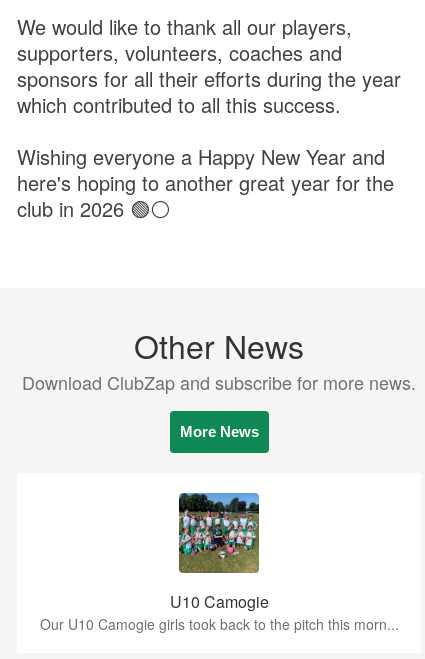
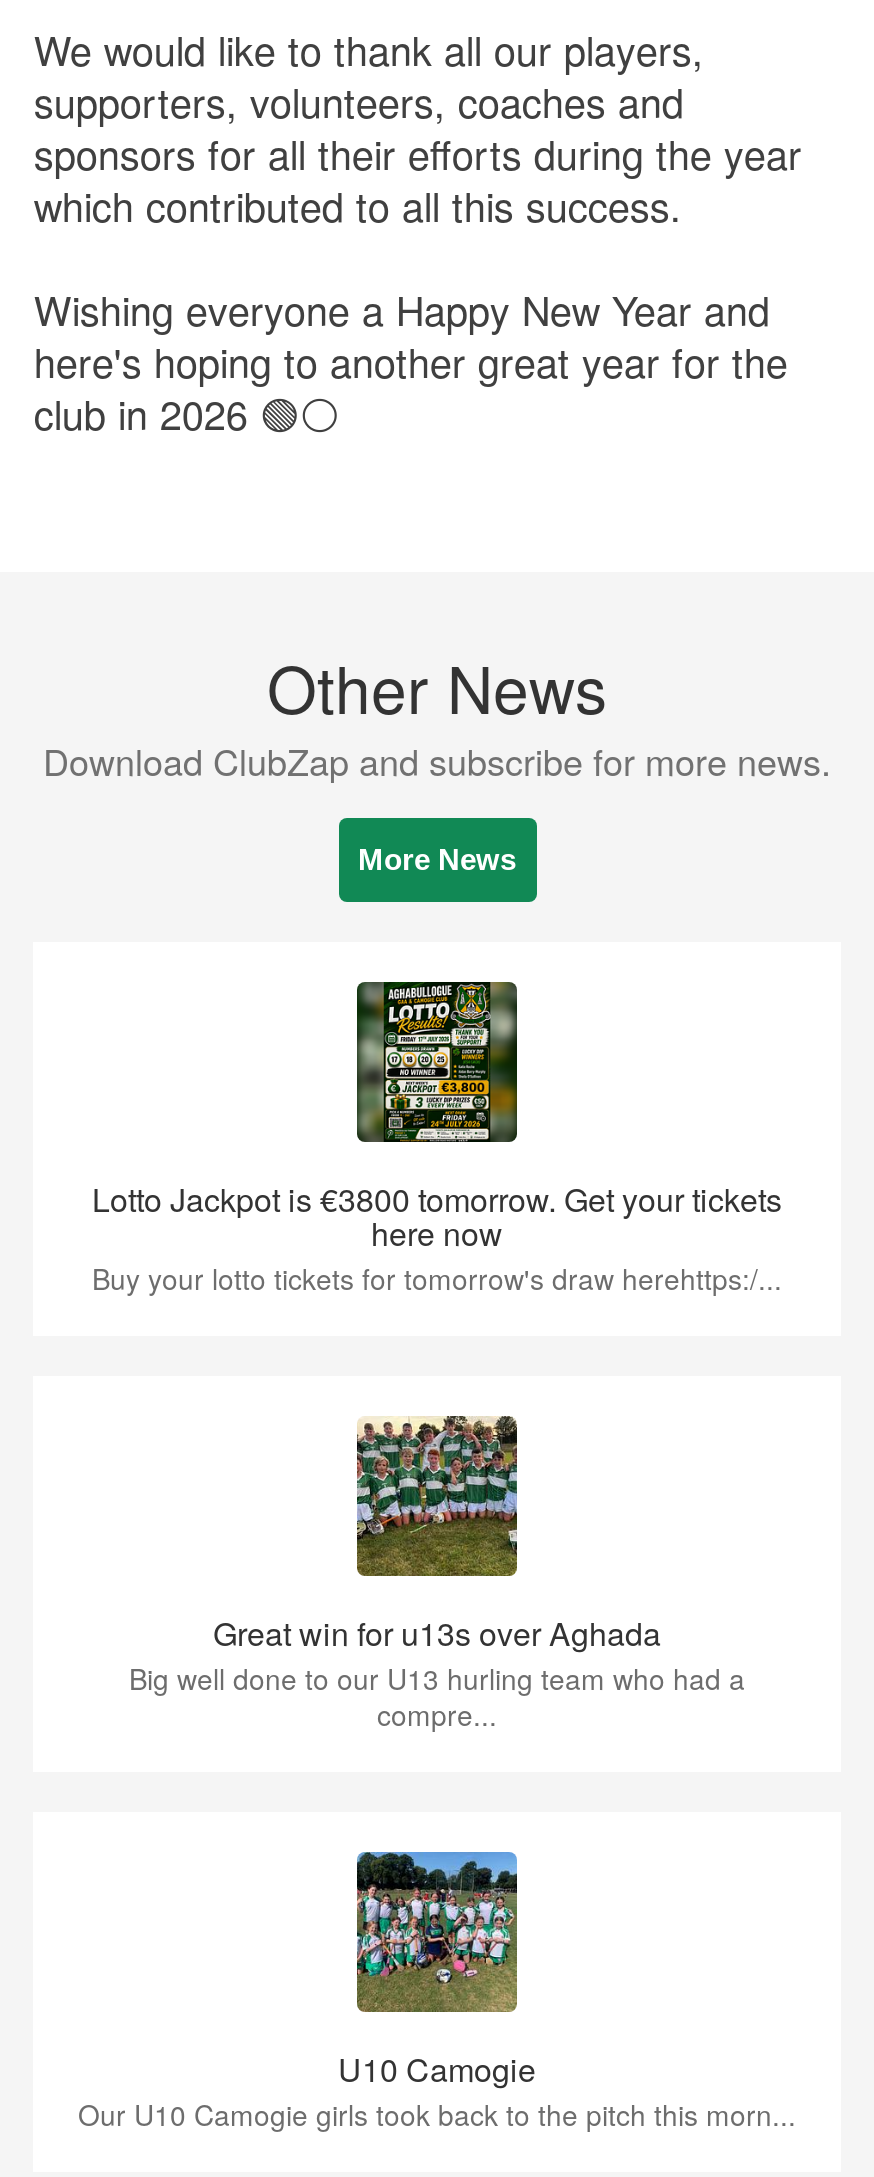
+ [image]
+ Lotto Jackpot is €3800 tomorrow. Get your tickets
+ here now
+ Buy your lotto tickets for tomorrow's draw herehttps:/...

+ [image]
+ Great win for u13s over Aghada
+ Big well done to our U13 hurling team who had a
+ compre...
